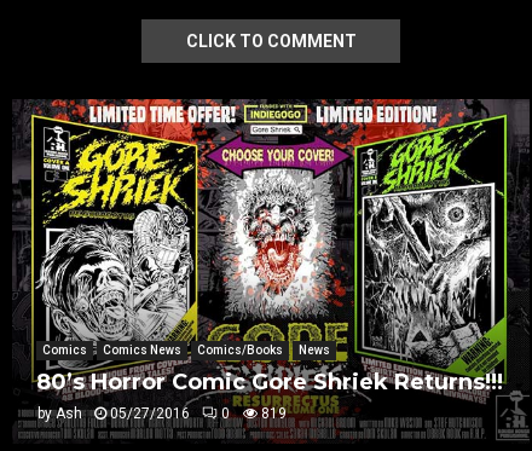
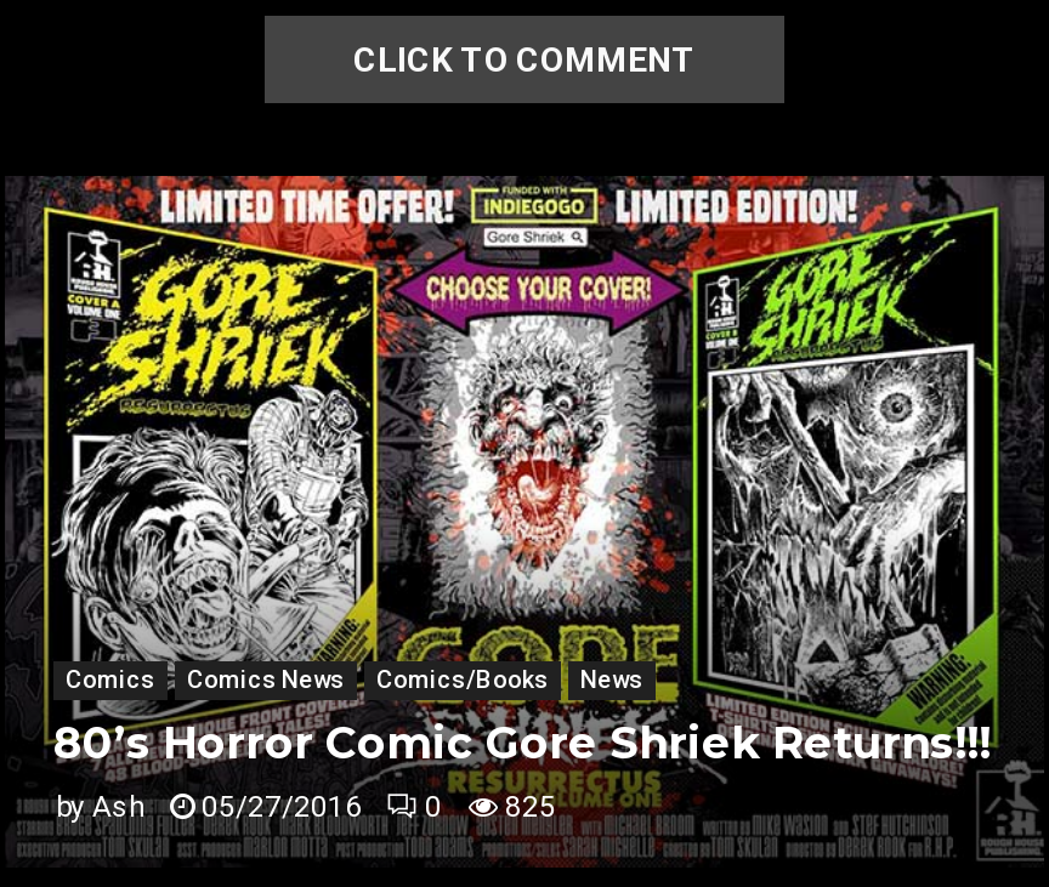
- by Ash 05/27/2016 0 819
+ by Ash 05/27/2016 0 825
